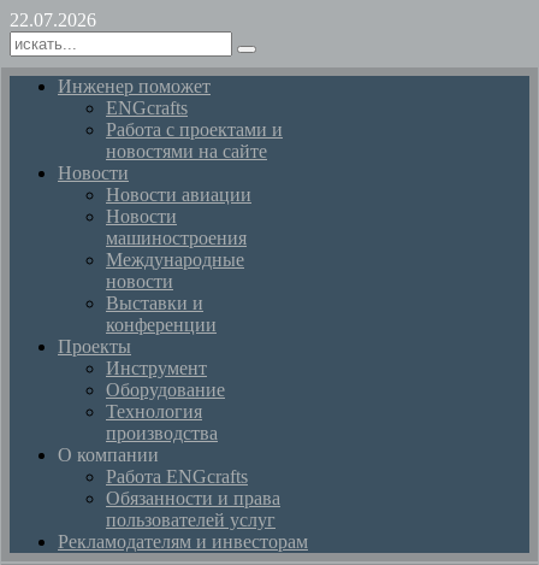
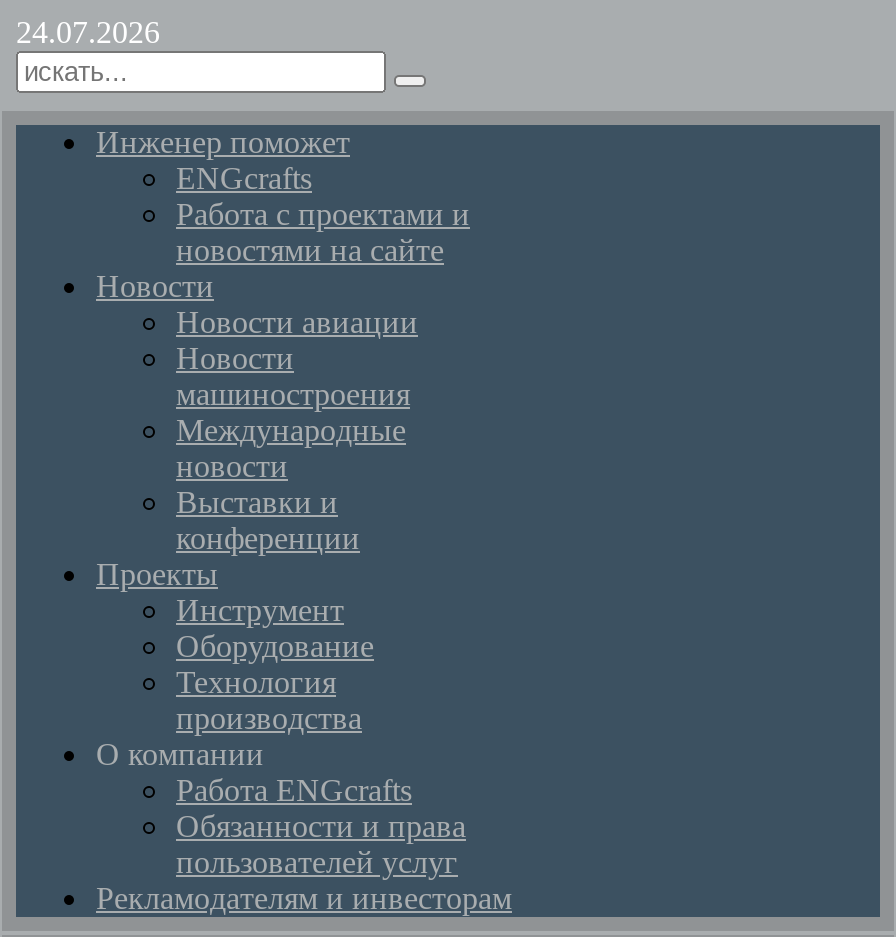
- 22.07.2026
+ 24.07.2026
